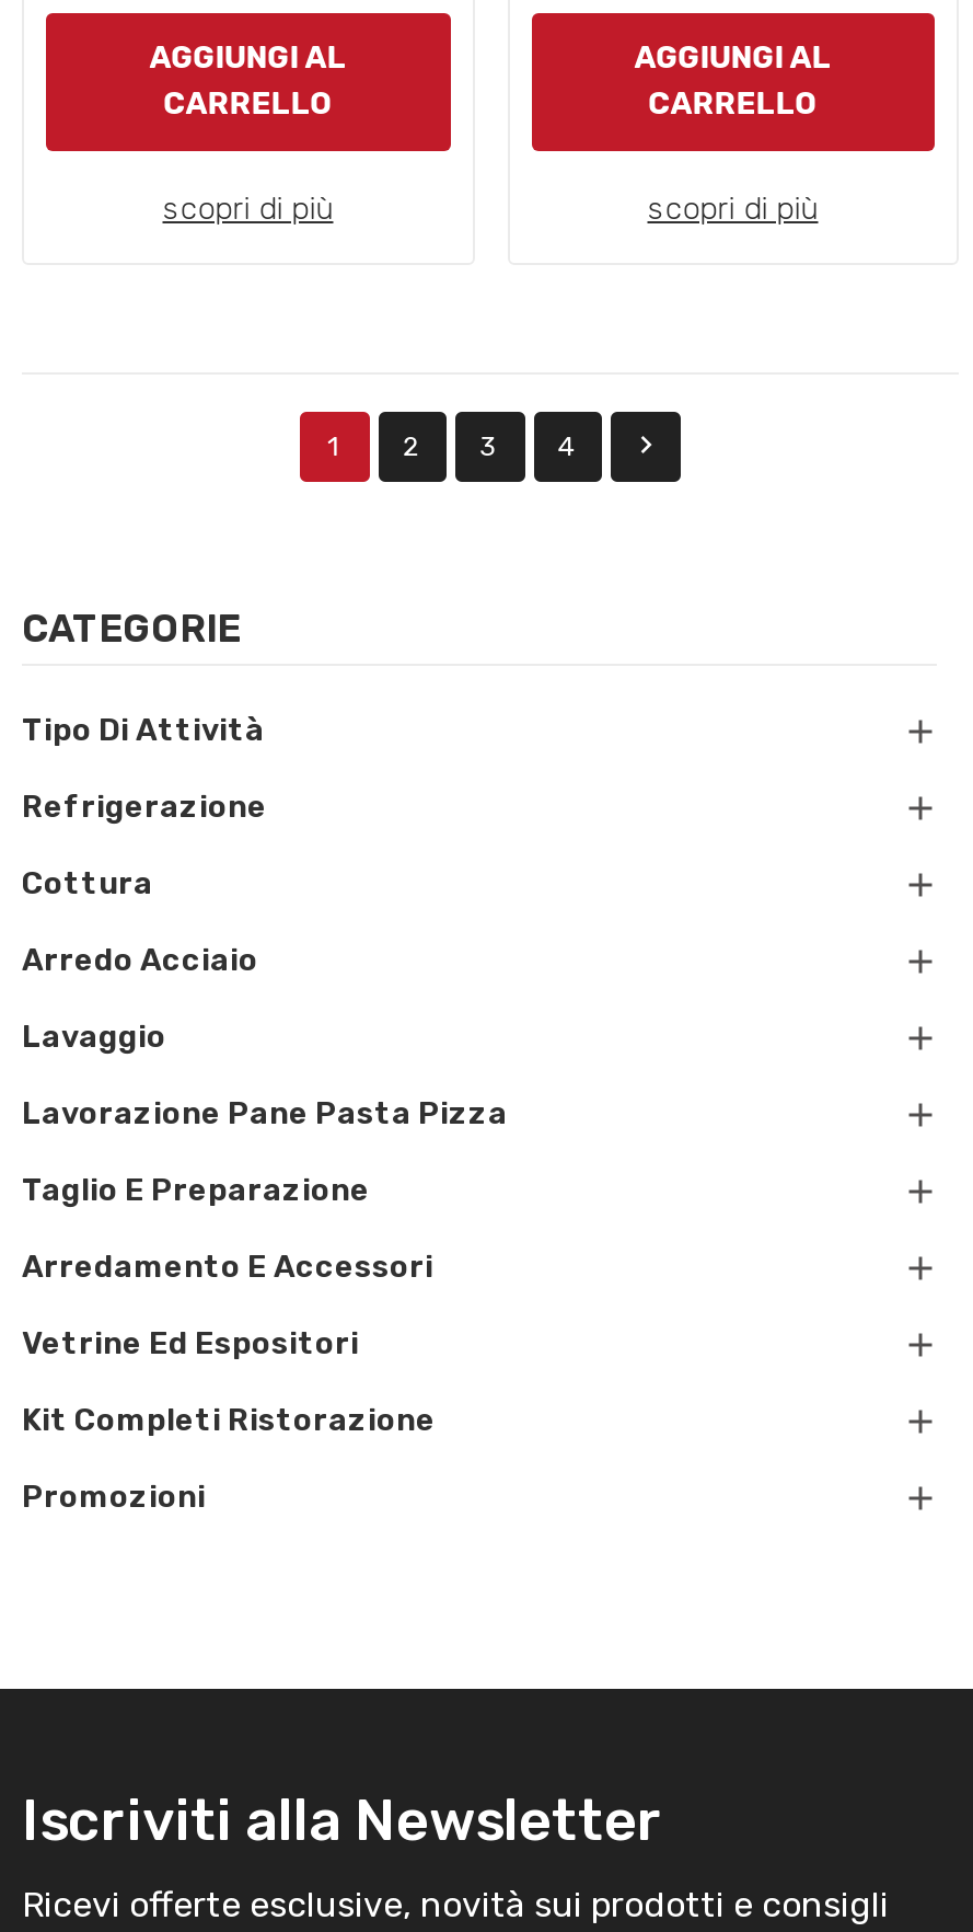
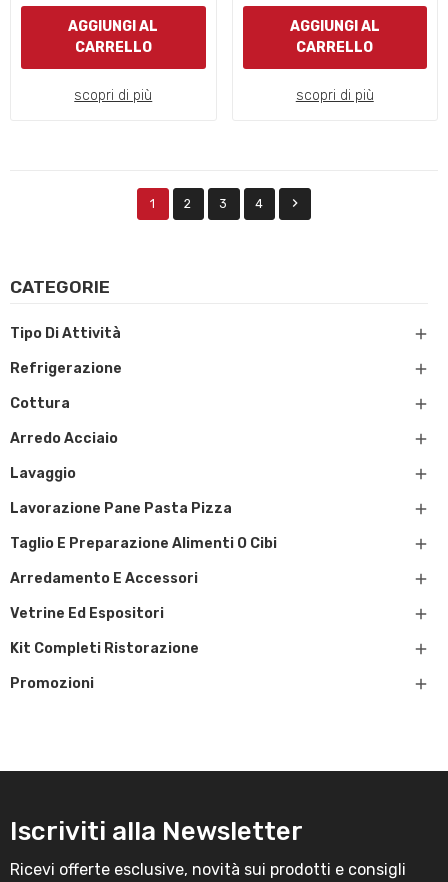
- Taglio E Preparazione
+ Taglio E Preparazione Alimenti O Cibi
